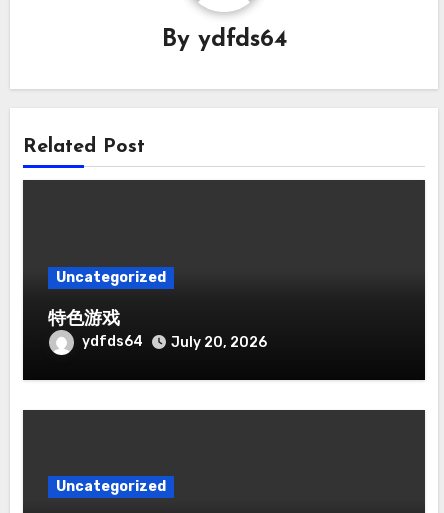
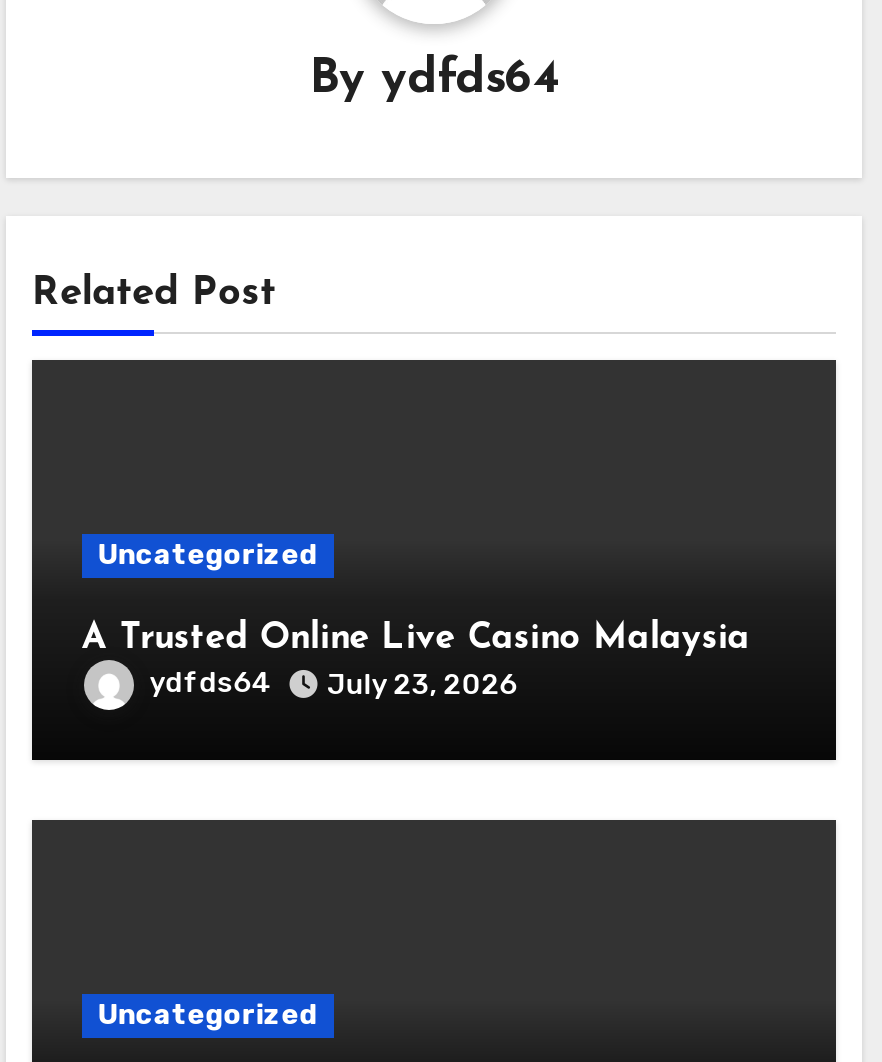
- 特色游戏
+ A Trusted Online Live Casino Malaysia

- ydfds64 July 20, 2026
+ ydfds64 July 23, 2026
